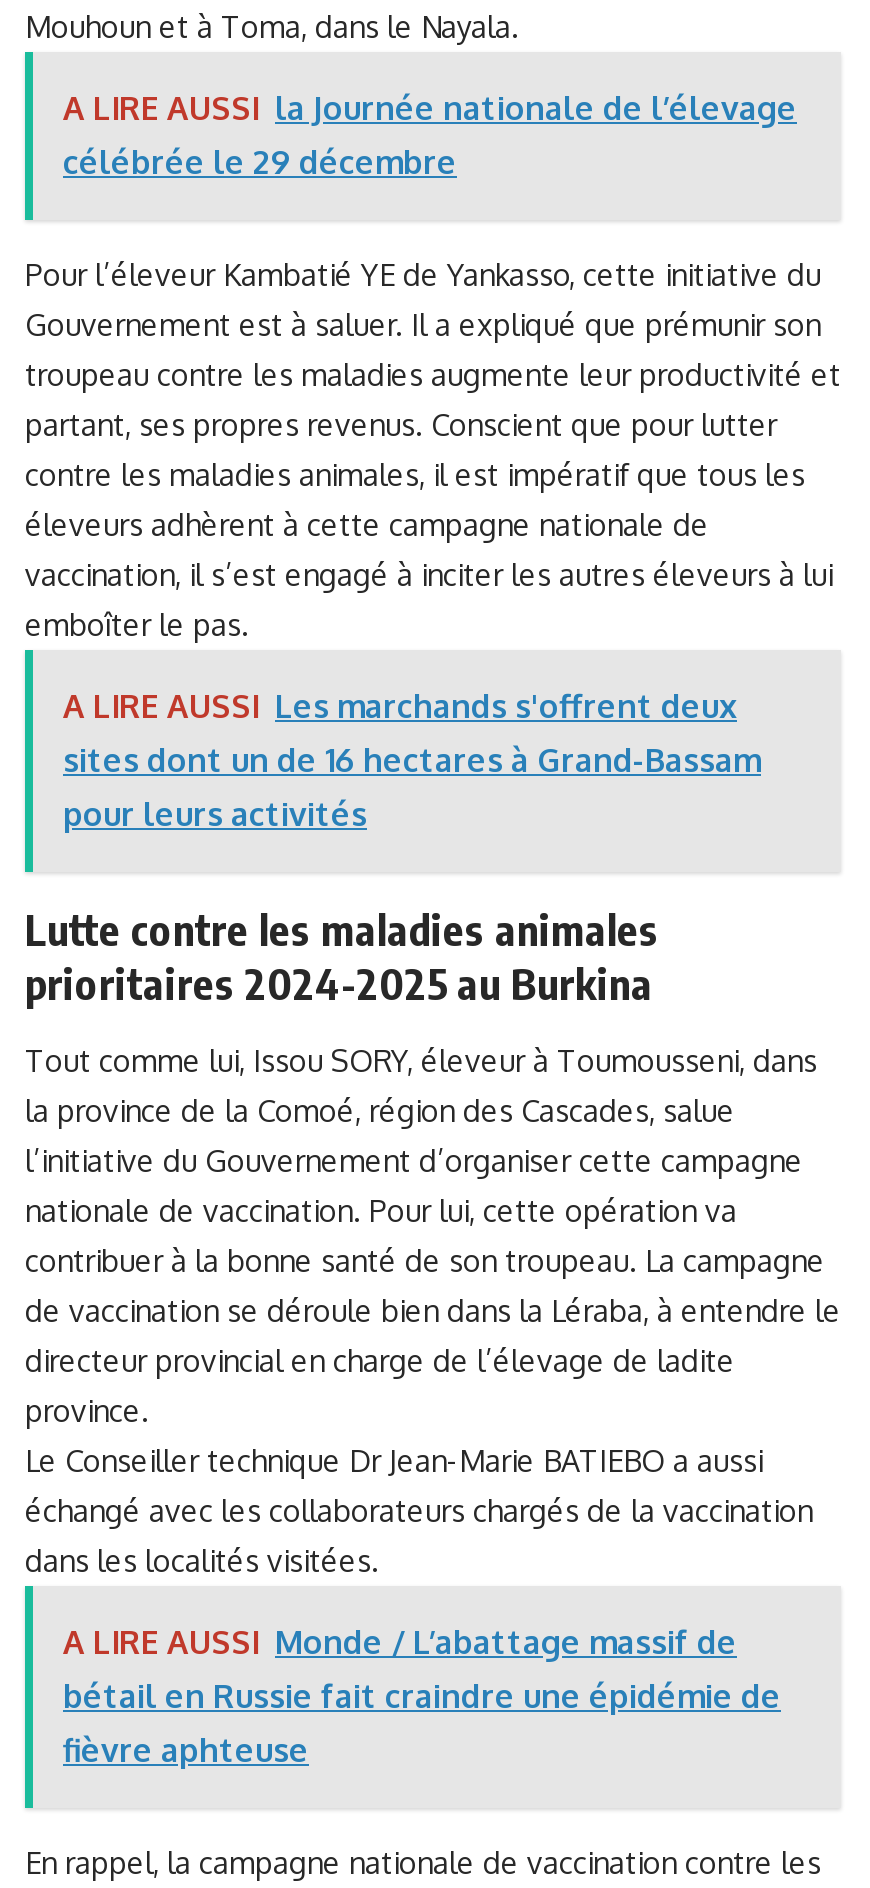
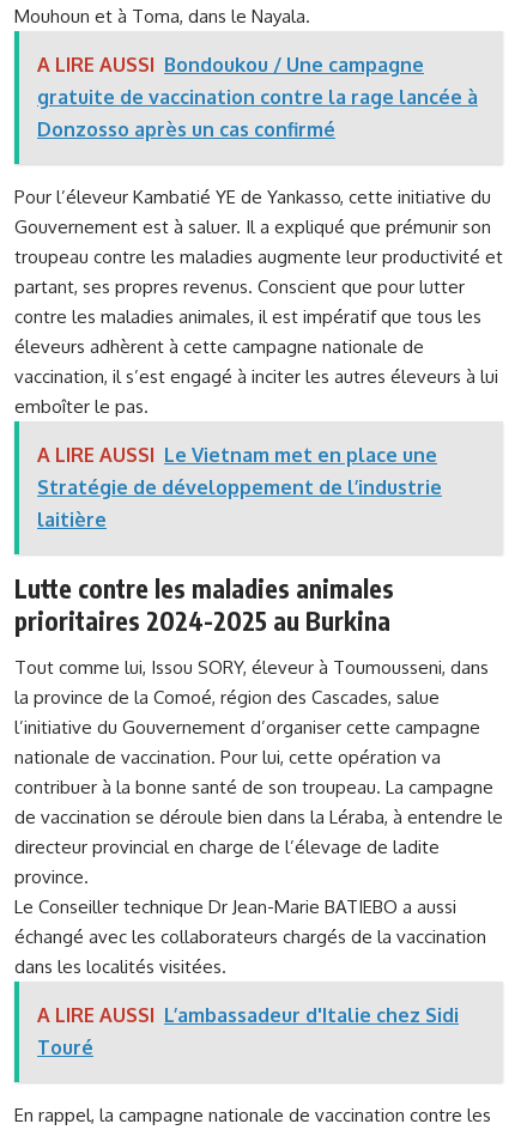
- A LIRE AUSSI la Journée nationale de l’élevage
- célébrée le 29 décembre
+ A LIRE AUSSI Bondoukou / Une campagne
+ gratuite de vaccination contre la rage lancée à
+ Donzosso après un cas confirmé

moved down: Pour l’éleveur Kambatié YE de Yankasso, cette initiative du | Gouvernement est à saluer. Il a expliqué que prémunir son | troupeau contre les maladies augmente leur productivité et | partant, ses propres revenus. Conscient que pour lutter | contre les maladies animales, il est impératif que tous les | éleveurs adhèrent à cette campagne nationale de | vaccination, il s’est engagé à inciter les autres éleveurs à lui | emboîter le pas.

- A LIRE AUSSI Les marchands s'offrent deux
- sites dont un de 16 hectares à Grand-Bassam
- pour leurs activités
+ A LIRE AUSSI Le Vietnam met en place une
+ Stratégie de développement de l’industrie
+ laitière

moved down: Lutte contre les maladies animales | prioritaires 2024-2025 au Burkina | Tout comme lui, Issou SORY, éleveur à Toumousseni, dans | ... | échangé avec les collaborateurs chargés de la vaccination | dans les localités visitées.

- A LIRE AUSSI Monde / L’abattage massif de
- bétail en Russie fait craindre une épidémie de
- fièvre aphteuse
+ A LIRE AUSSI L’ambassadeur d'Italie chez Sidi
+ Touré
